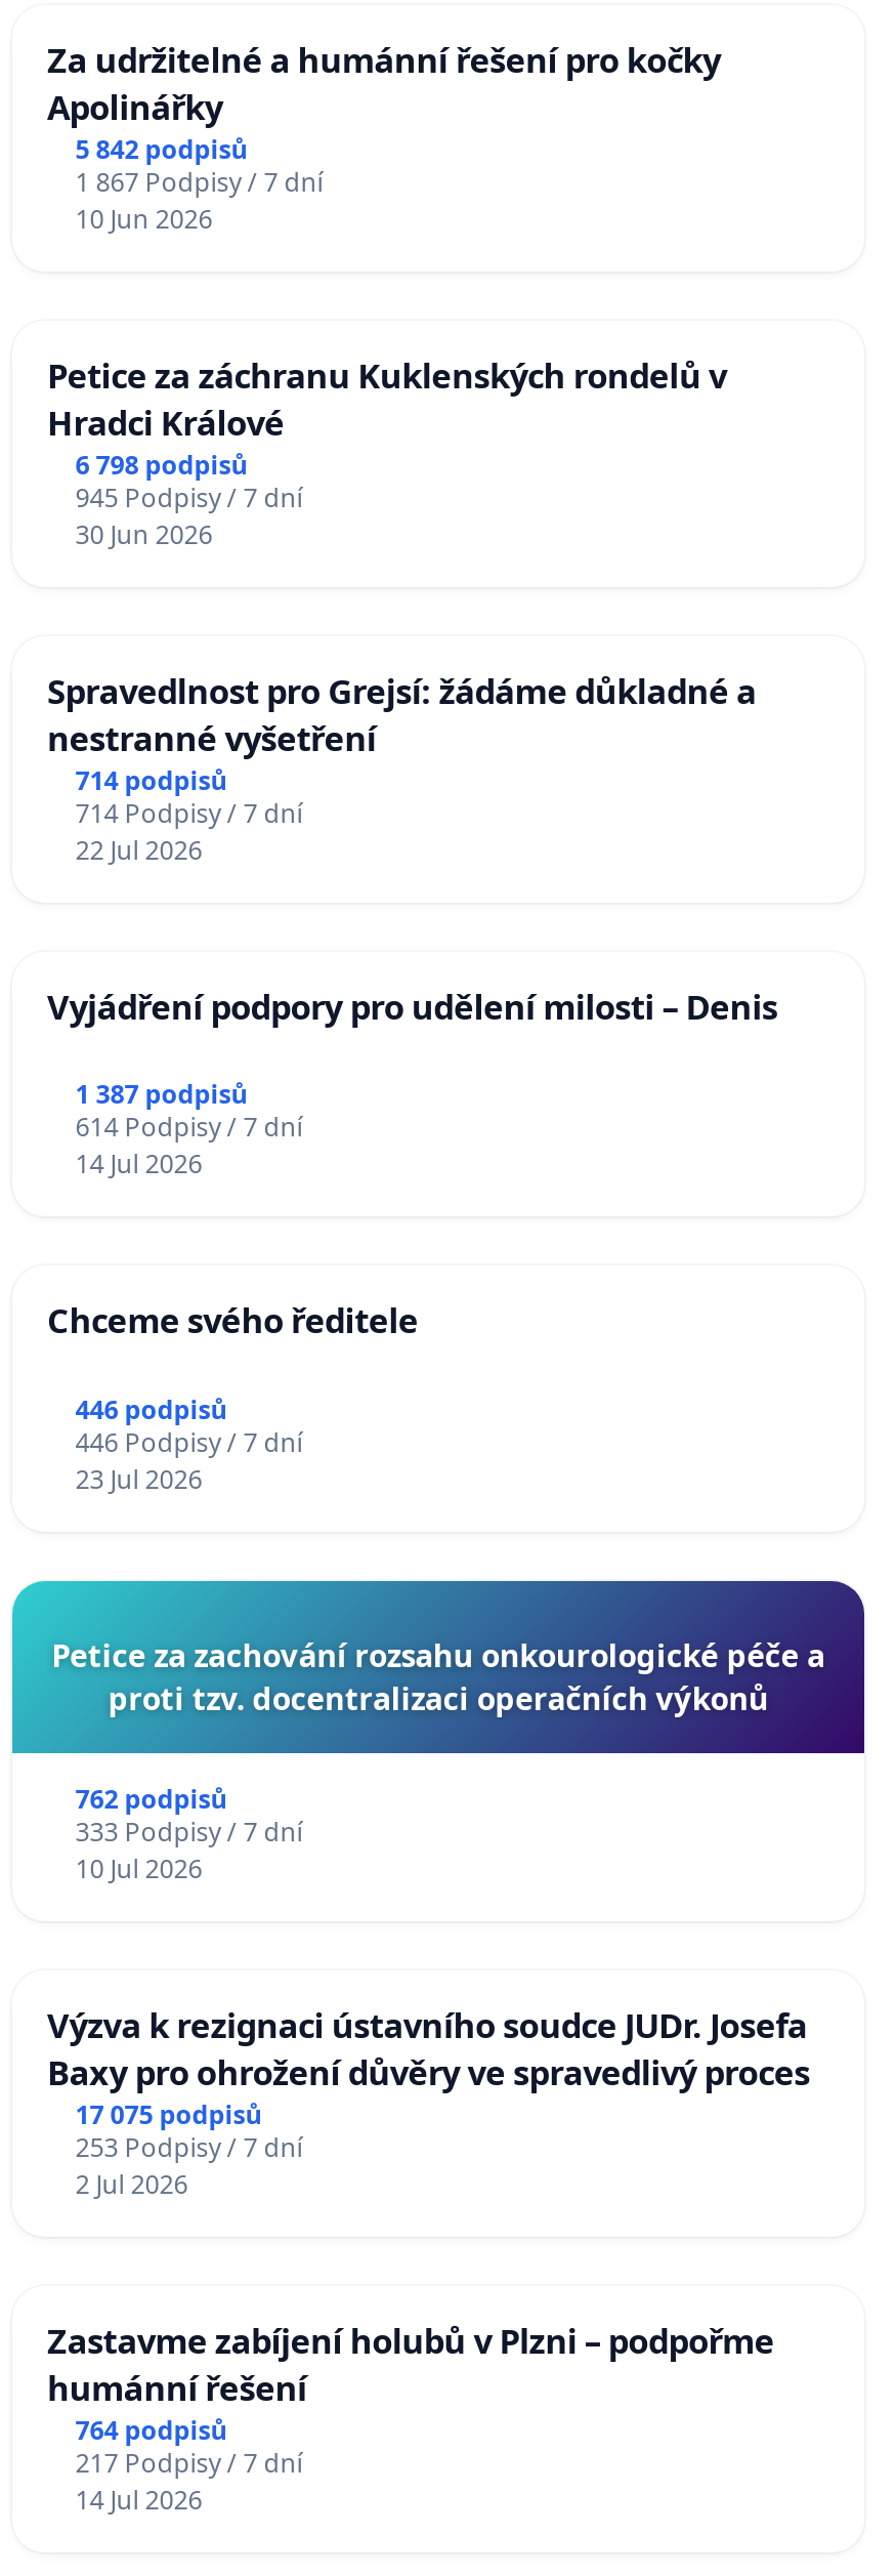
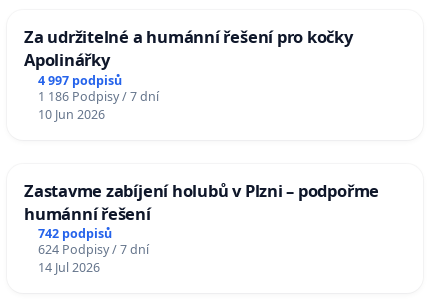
- 5 842 podpisů
+ 4 997 podpisů

- 1 867 Podpisy / 7 dní
+ 1 186 Podpisy / 7 dní

- Petice za záchranu Kuklenských rondelů v
- Hradci Králové
- 6 798 podpisů
- 945 Podpisy / 7 dní
- 30 Jun 2026
- Spravedlnost pro Grejsí: žádáme důkladné a
- nestranné vyšetření
- 714 podpisů
- 714 Podpisy / 7 dní
- 22 Jul 2026
- Vyjádření podpory pro udělení milosti – Denis
- 1 387 podpisů
- 614 Podpisy / 7 dní
- 14 Jul 2026
- Chceme svého ředitele
- 446 podpisů
- 446 Podpisy / 7 dní
- 23 Jul 2026

- [image]
- Petice za zachování rozsahu onkourologické péče a
- proti tzv. docentralizaci operačních výkonů
- 762 podpisů
- 333 Podpisy / 7 dní
- 10 Jul 2026
- Výzva k rezignaci ústavního soudce JUDr. Josefa
- Baxy pro ohrožení důvěry ve spravedlivý proces
- 17 075 podpisů
- 253 Podpisy / 7 dní
- 2 Jul 2026

- 764 podpisů
+ 742 podpisů

- 217 Podpisy / 7 dní
+ 624 Podpisy / 7 dní
